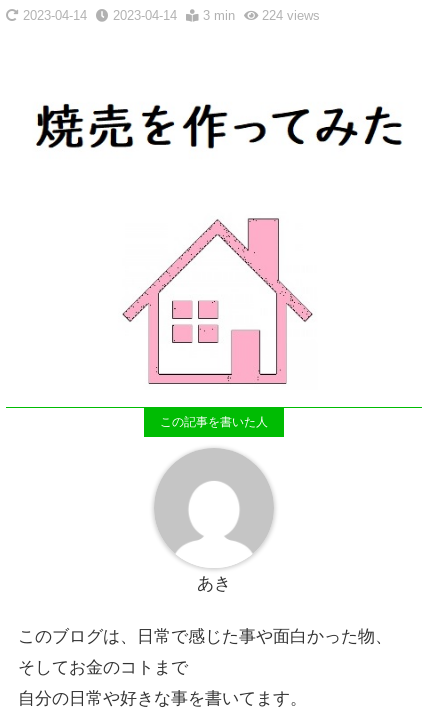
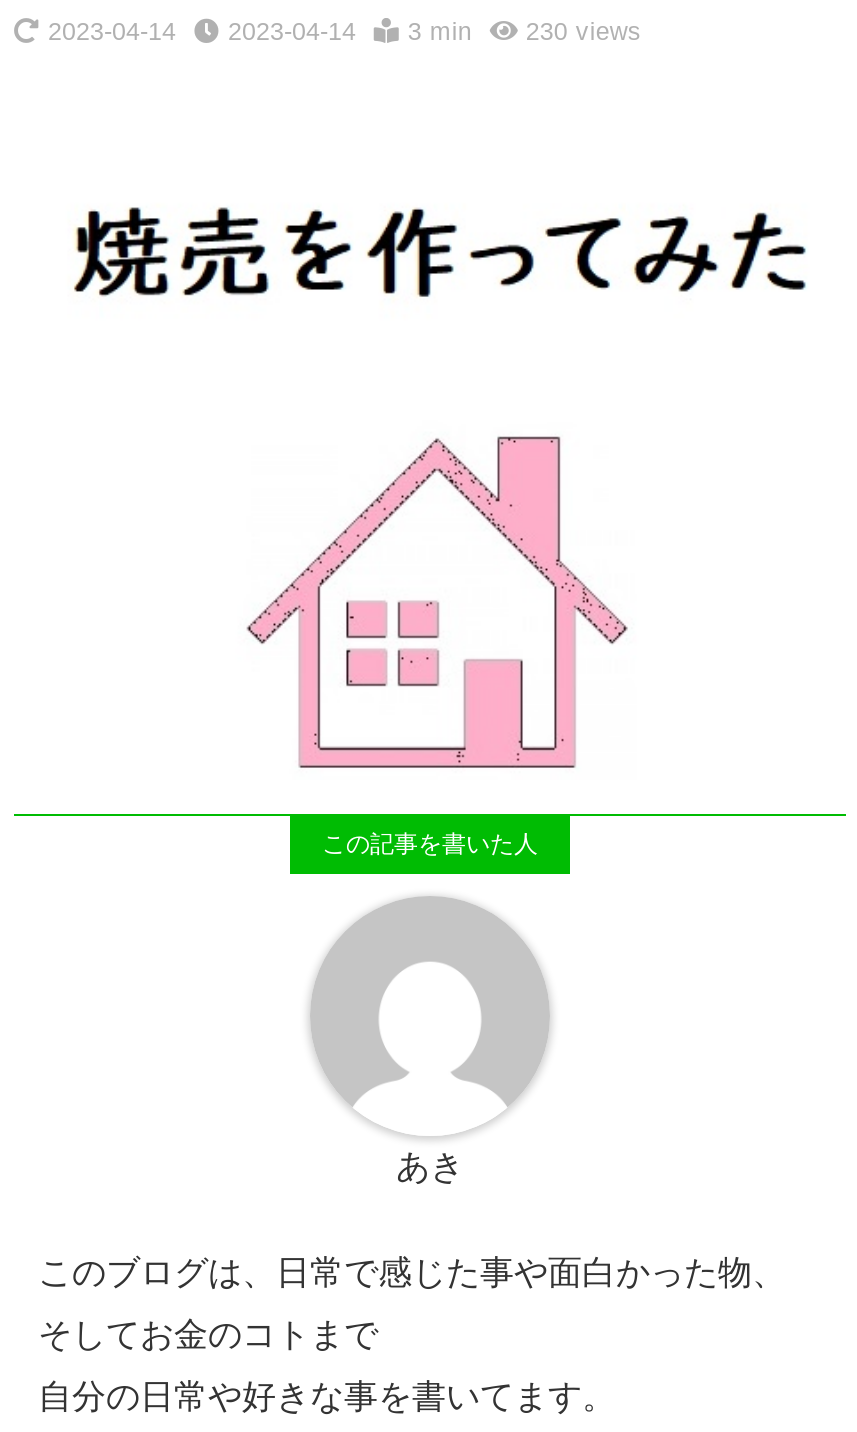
- 2023-04-14 2023-04-14 3 min 224 views
+ 2023-04-14 2023-04-14 3 min 230 views
